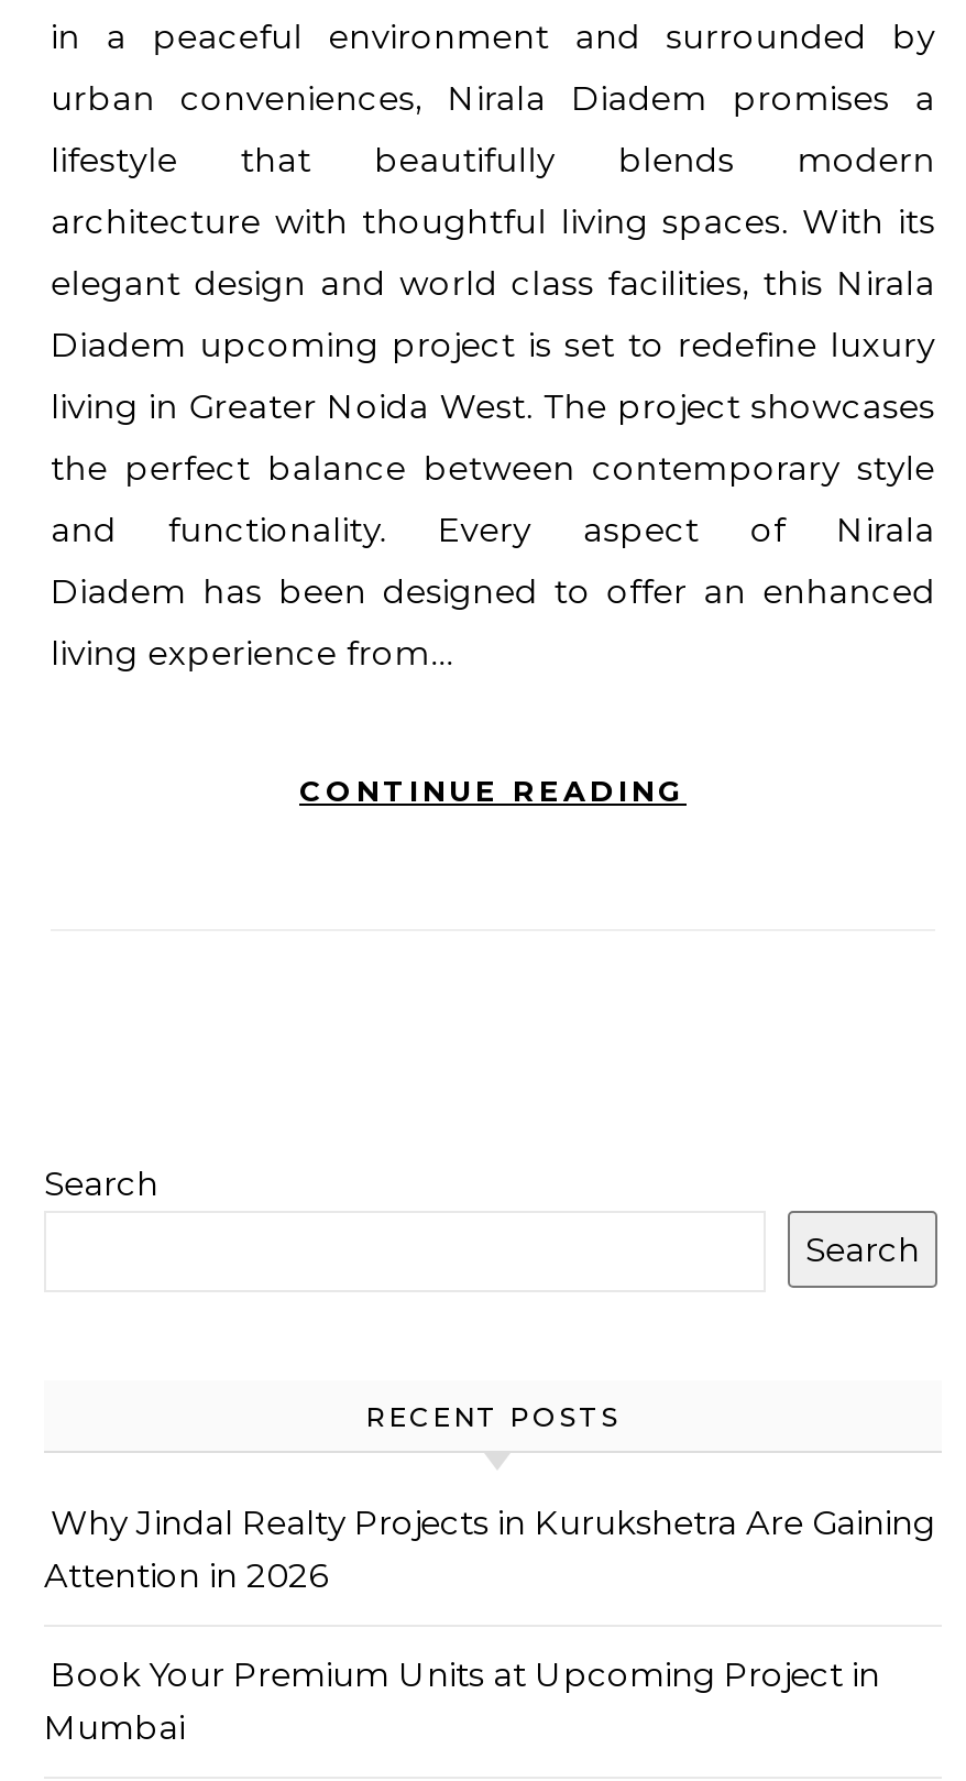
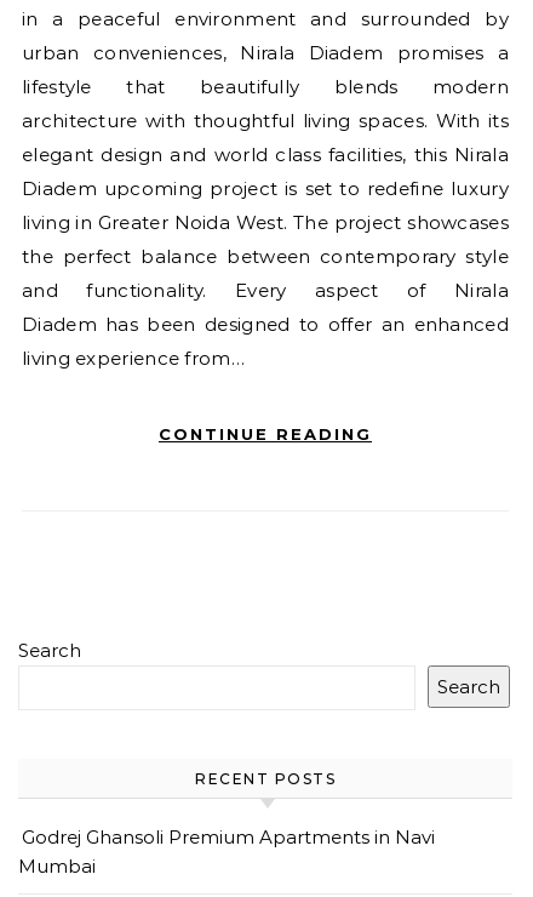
- Why Jindal Realty Projects in Kurukshetra Are Gaining
- Attention in 2026
- Book Your Premium Units at Upcoming Project in
+ Godrej Ghansoli Premium Apartments in Navi
